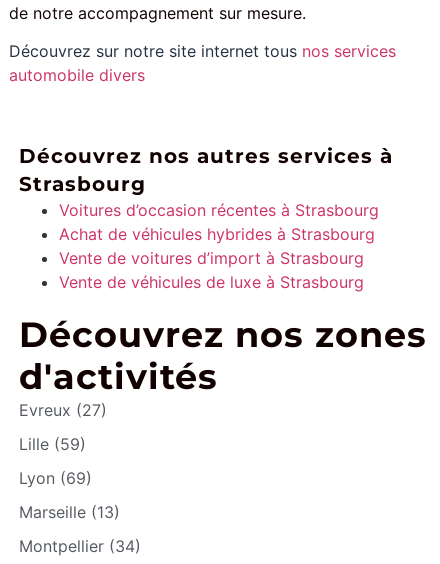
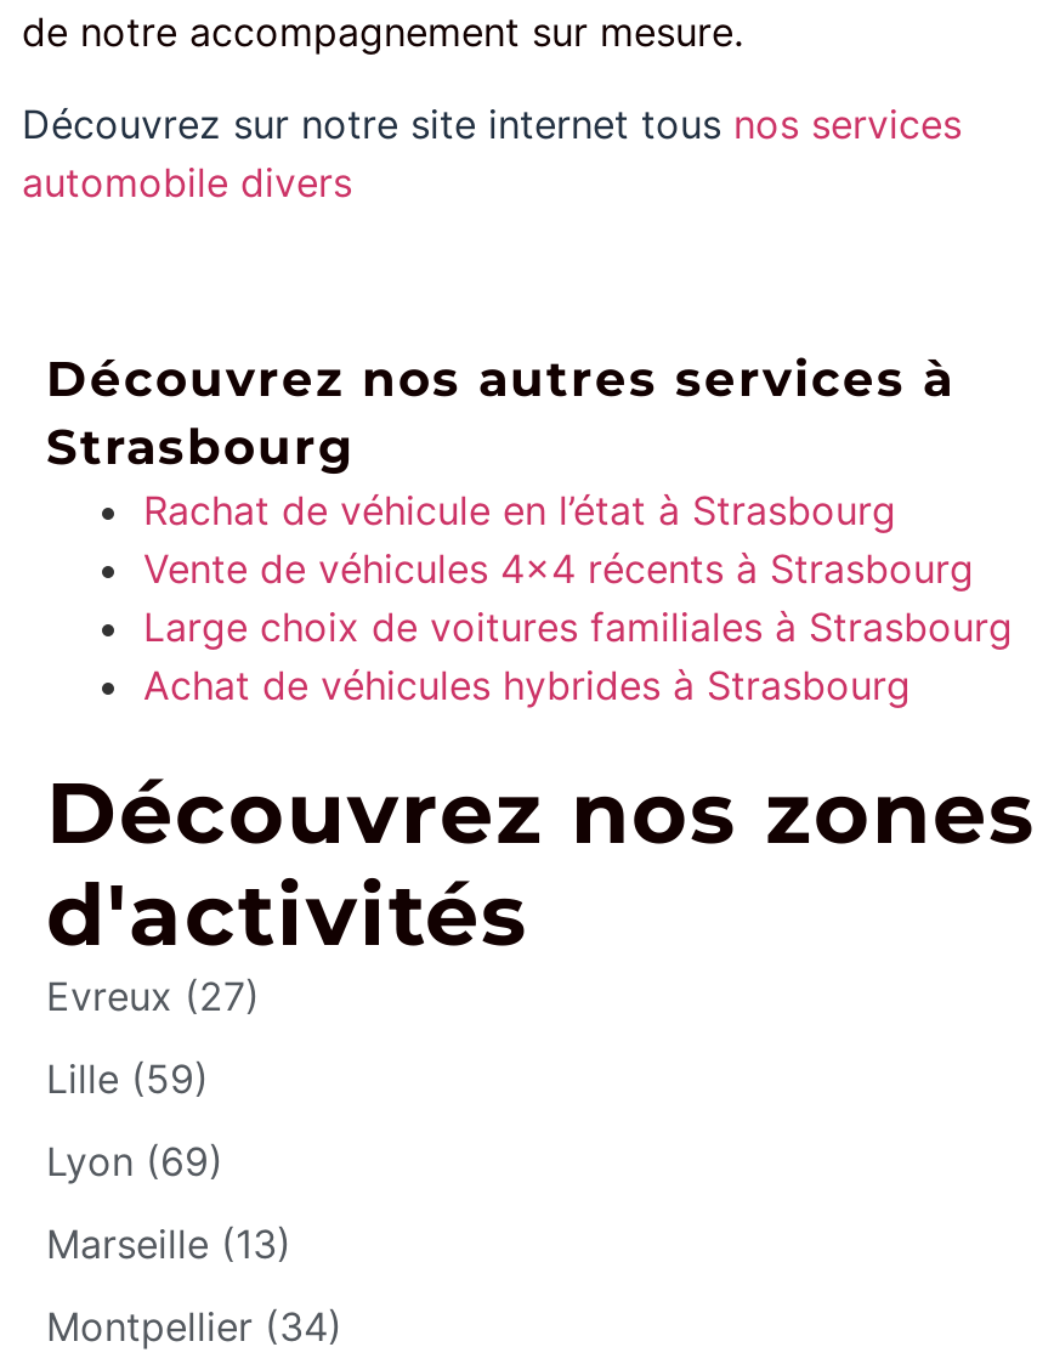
- Voitures d’occasion récentes à Strasbourg
+ Rachat de véhicule en l’état à Strasbourg
+ Vente de véhicules 4×4 récents à Strasbourg
+ Large choix de voitures familiales à Strasbourg

moved down: Achat de véhicules hybrides à Strasbourg

- Vente de voitures d’import à Strasbourg
- Vente de véhicules de luxe à Strasbourg
